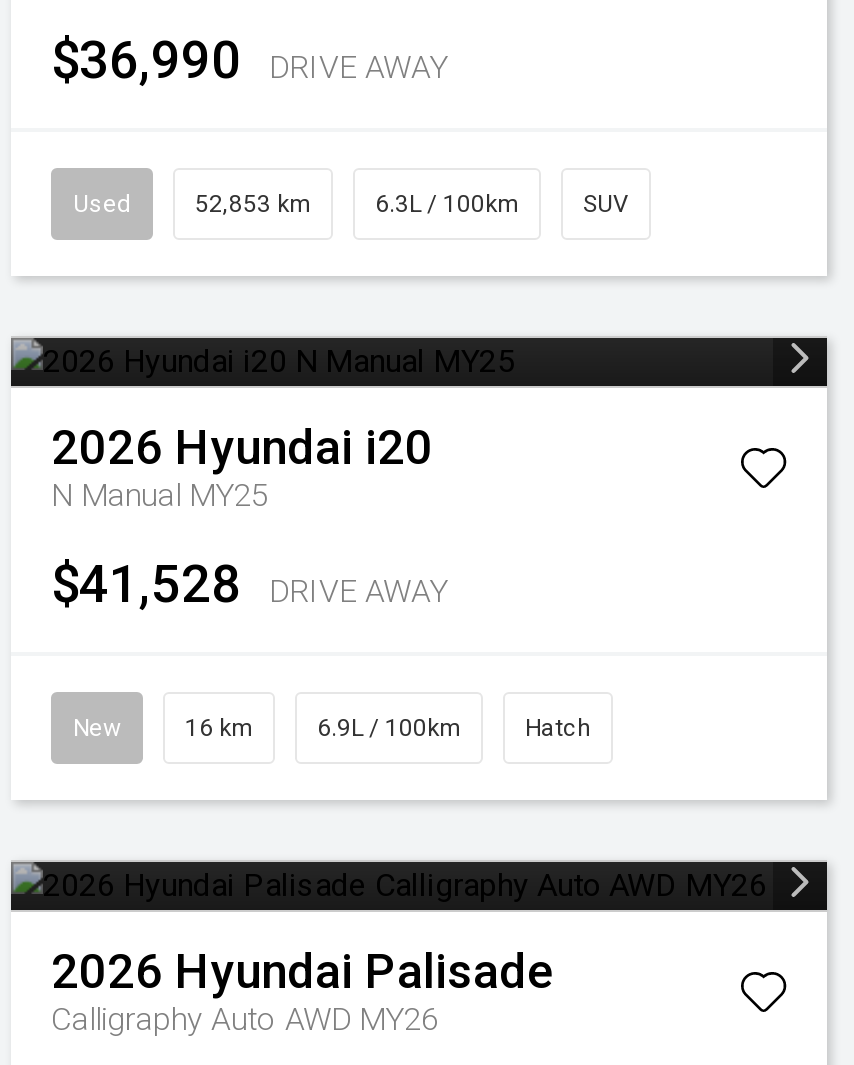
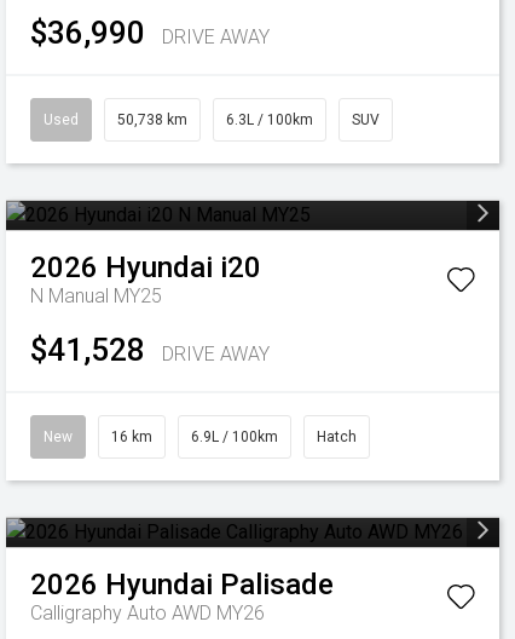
- 52,853 km
+ 50,738 km
